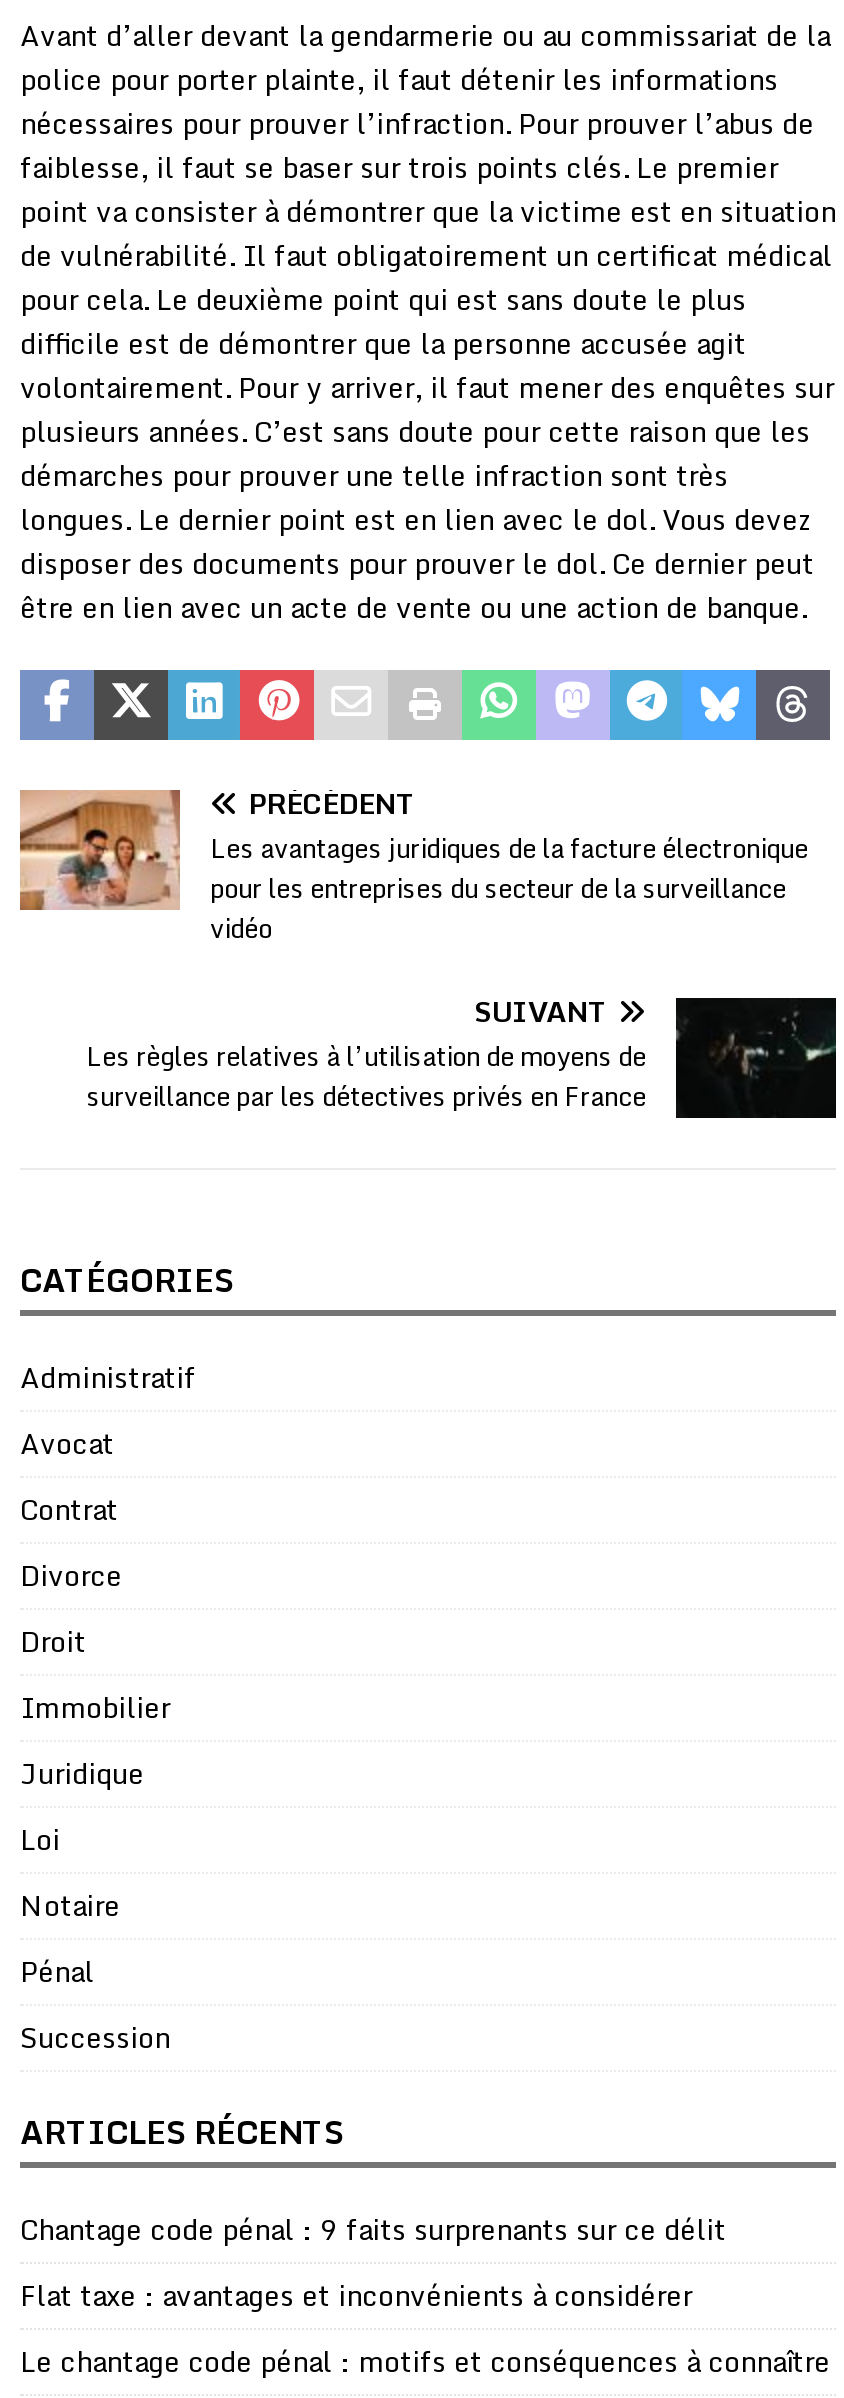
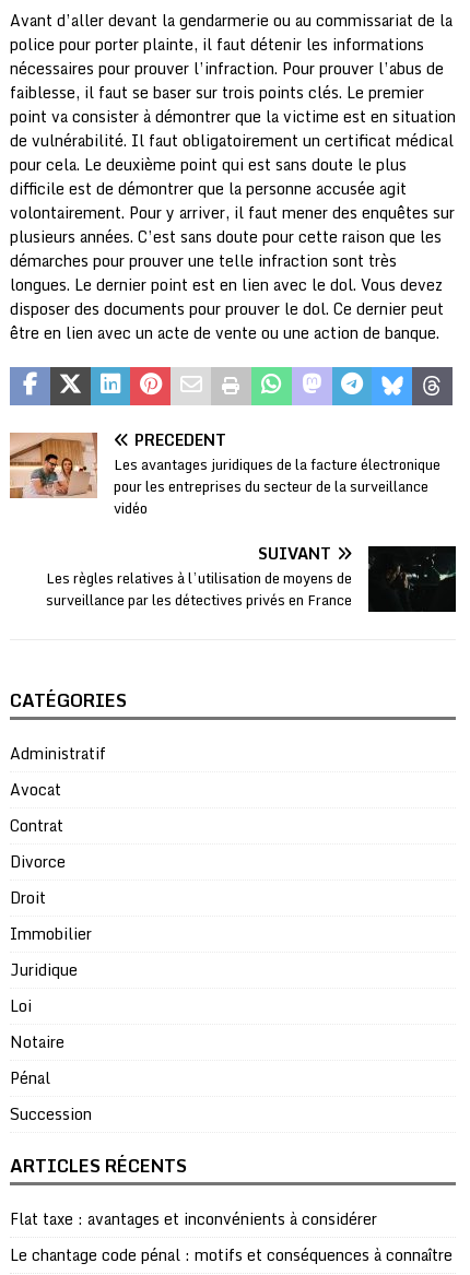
- Chantage code pénal : 9 faits surprenants sur ce délit
